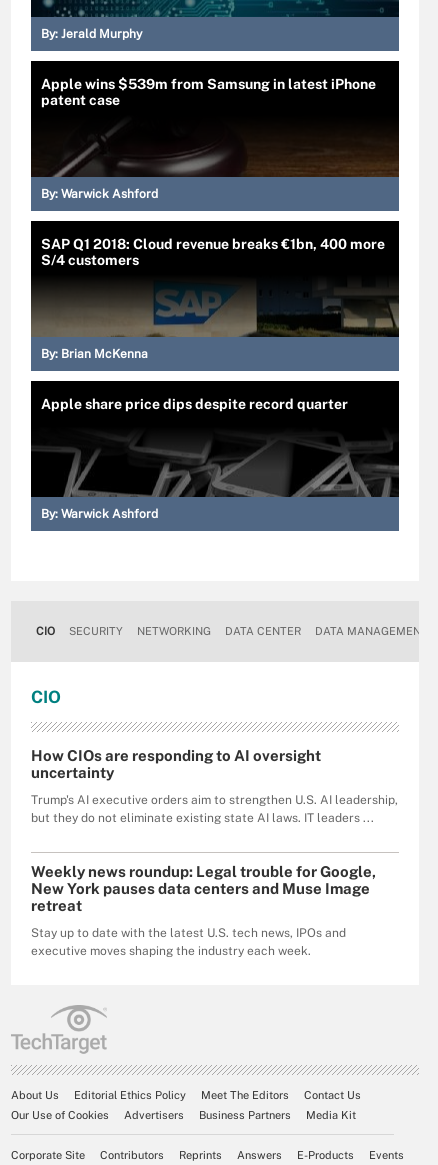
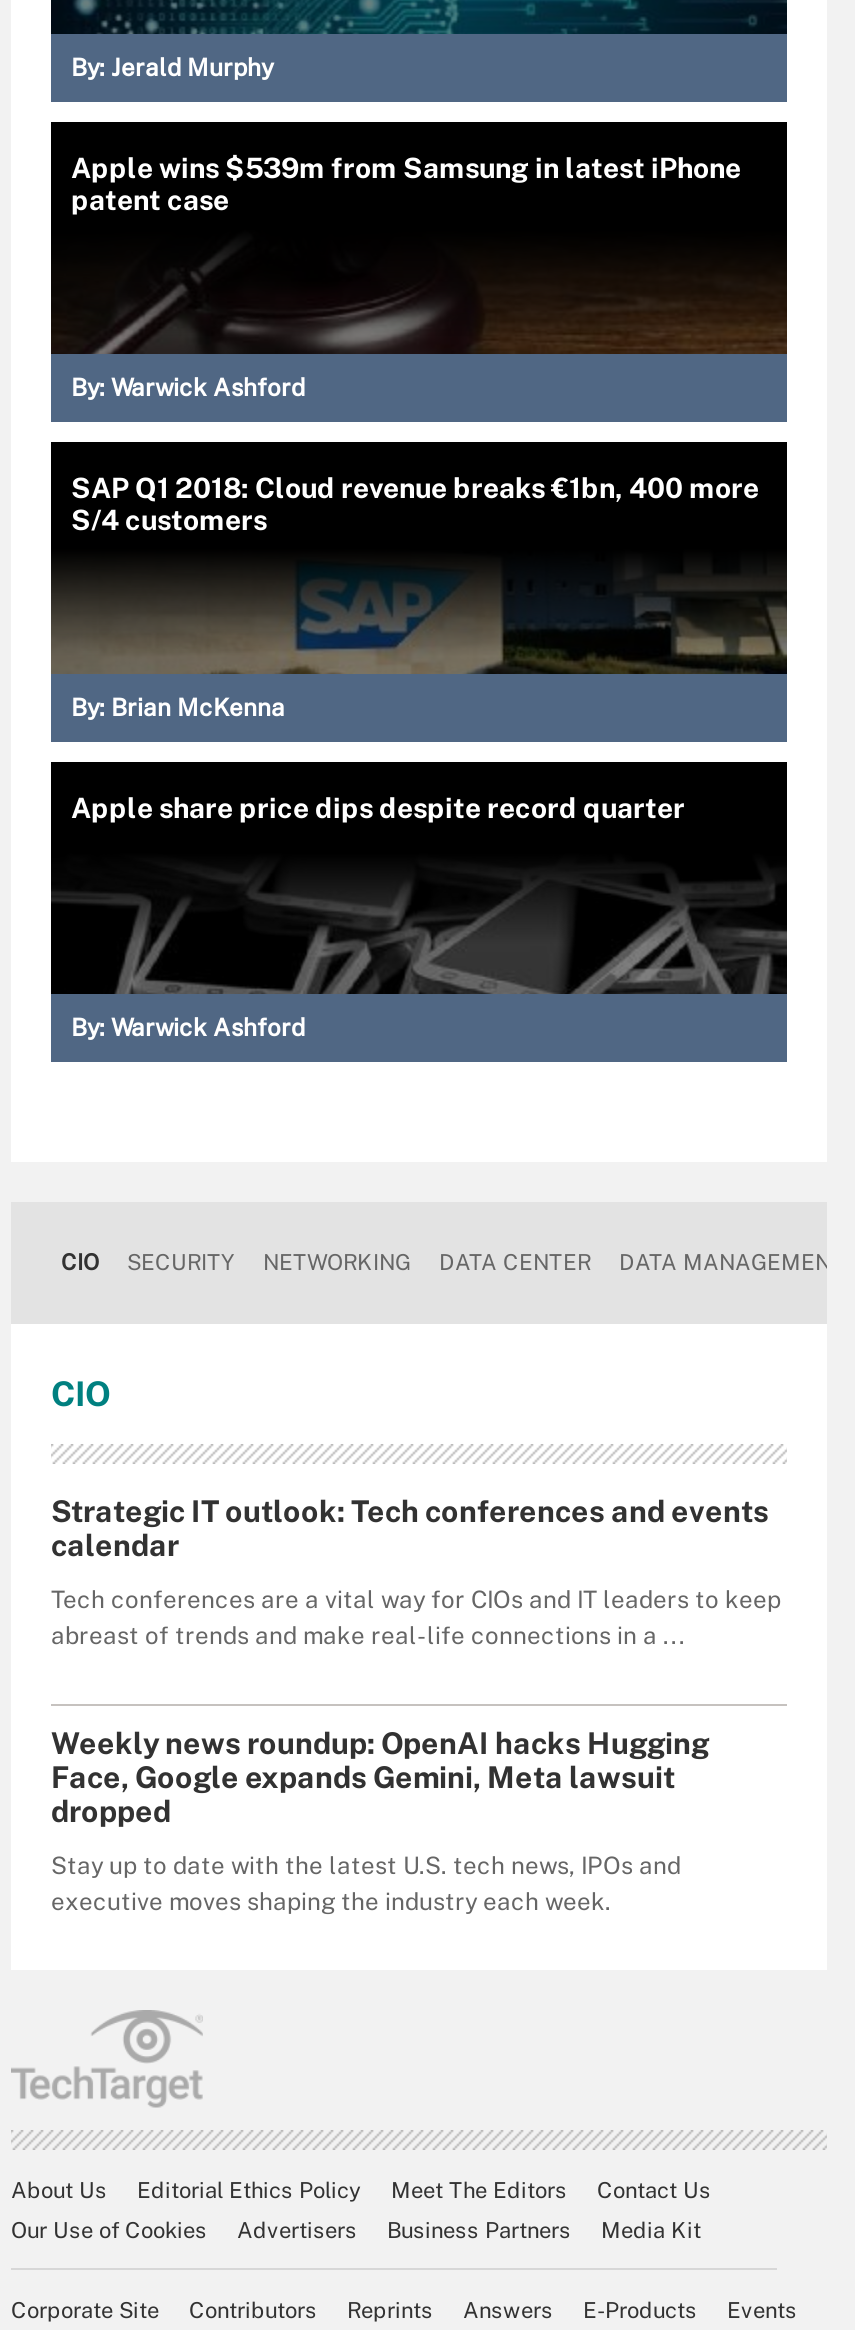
- How CIOs are responding to AI oversight
- uncertainty
+ Strategic IT outlook: Tech conferences and events
+ calendar

- Trump's AI executive orders aim to strengthen U.S. AI leadership,
- but they do not eliminate existing state AI laws. IT leaders ...
+ Tech conferences are a vital way for CIOs and IT leaders to keep
+ abreast of trends and make real-life connections in a ...

- Weekly news roundup: Legal trouble for Google,
- New York pauses data centers and Muse Image
- retreat
+ Weekly news roundup: OpenAI hacks Hugging
+ Face, Google expands Gemini, Meta lawsuit
+ dropped
